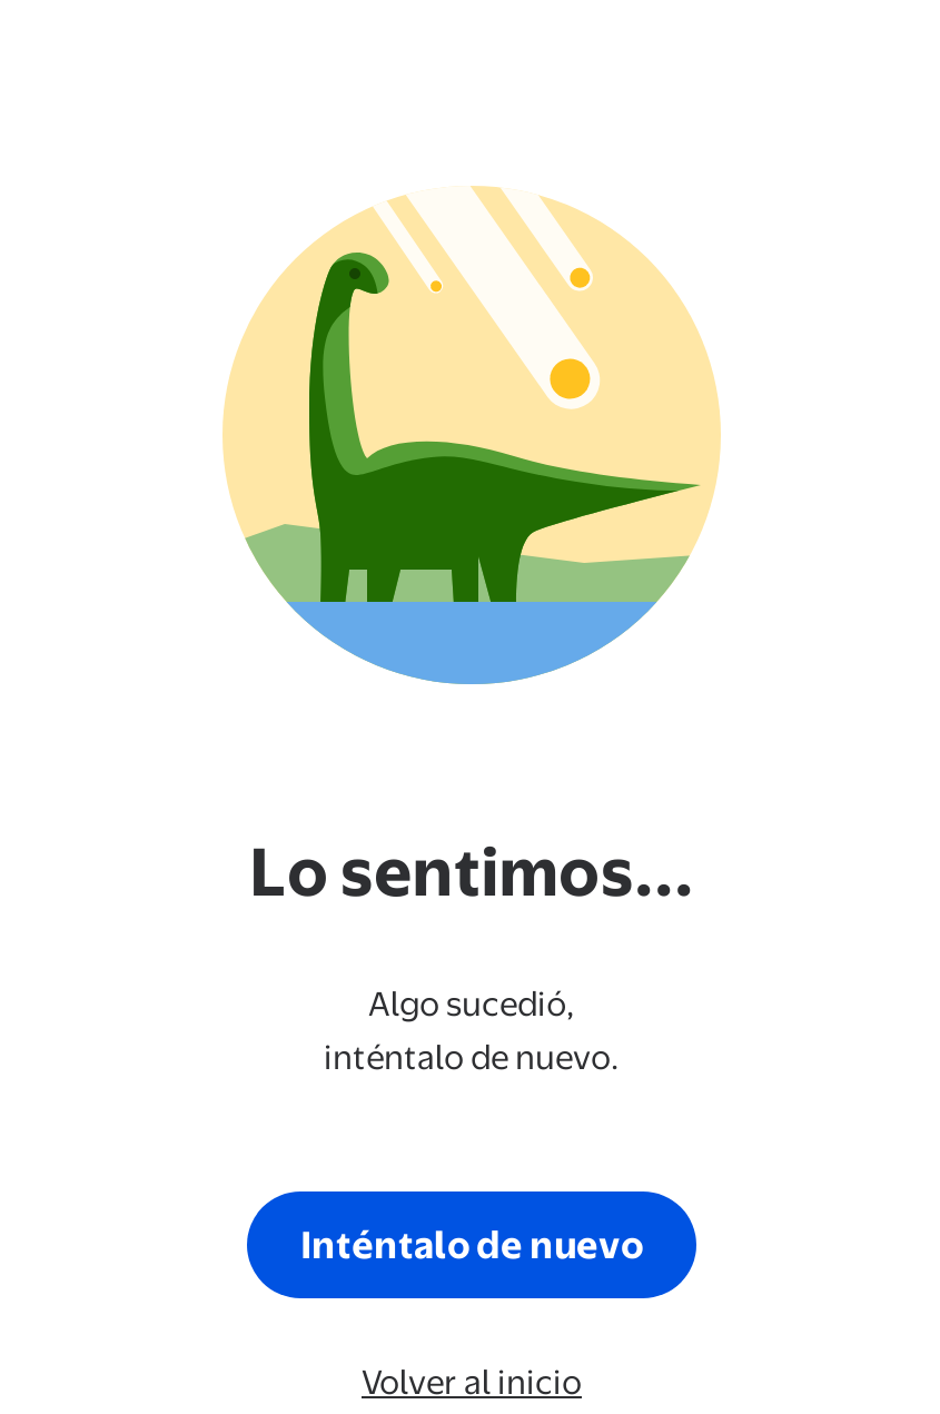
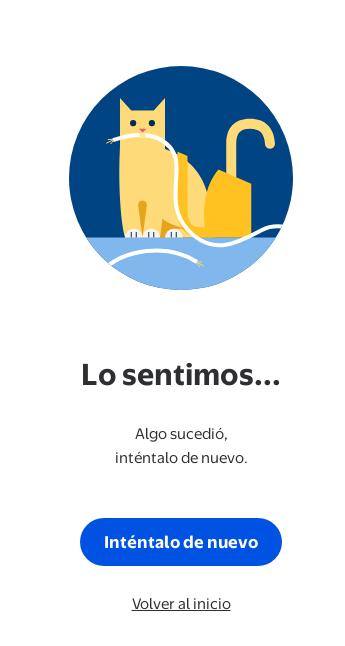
- [image]
+ [image]
